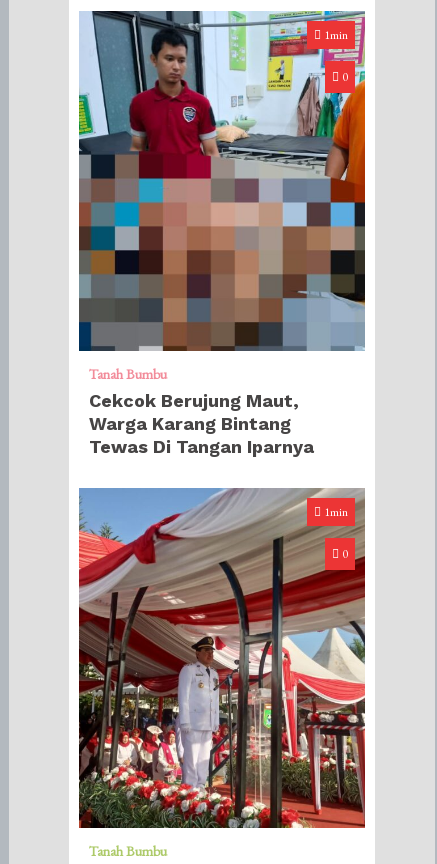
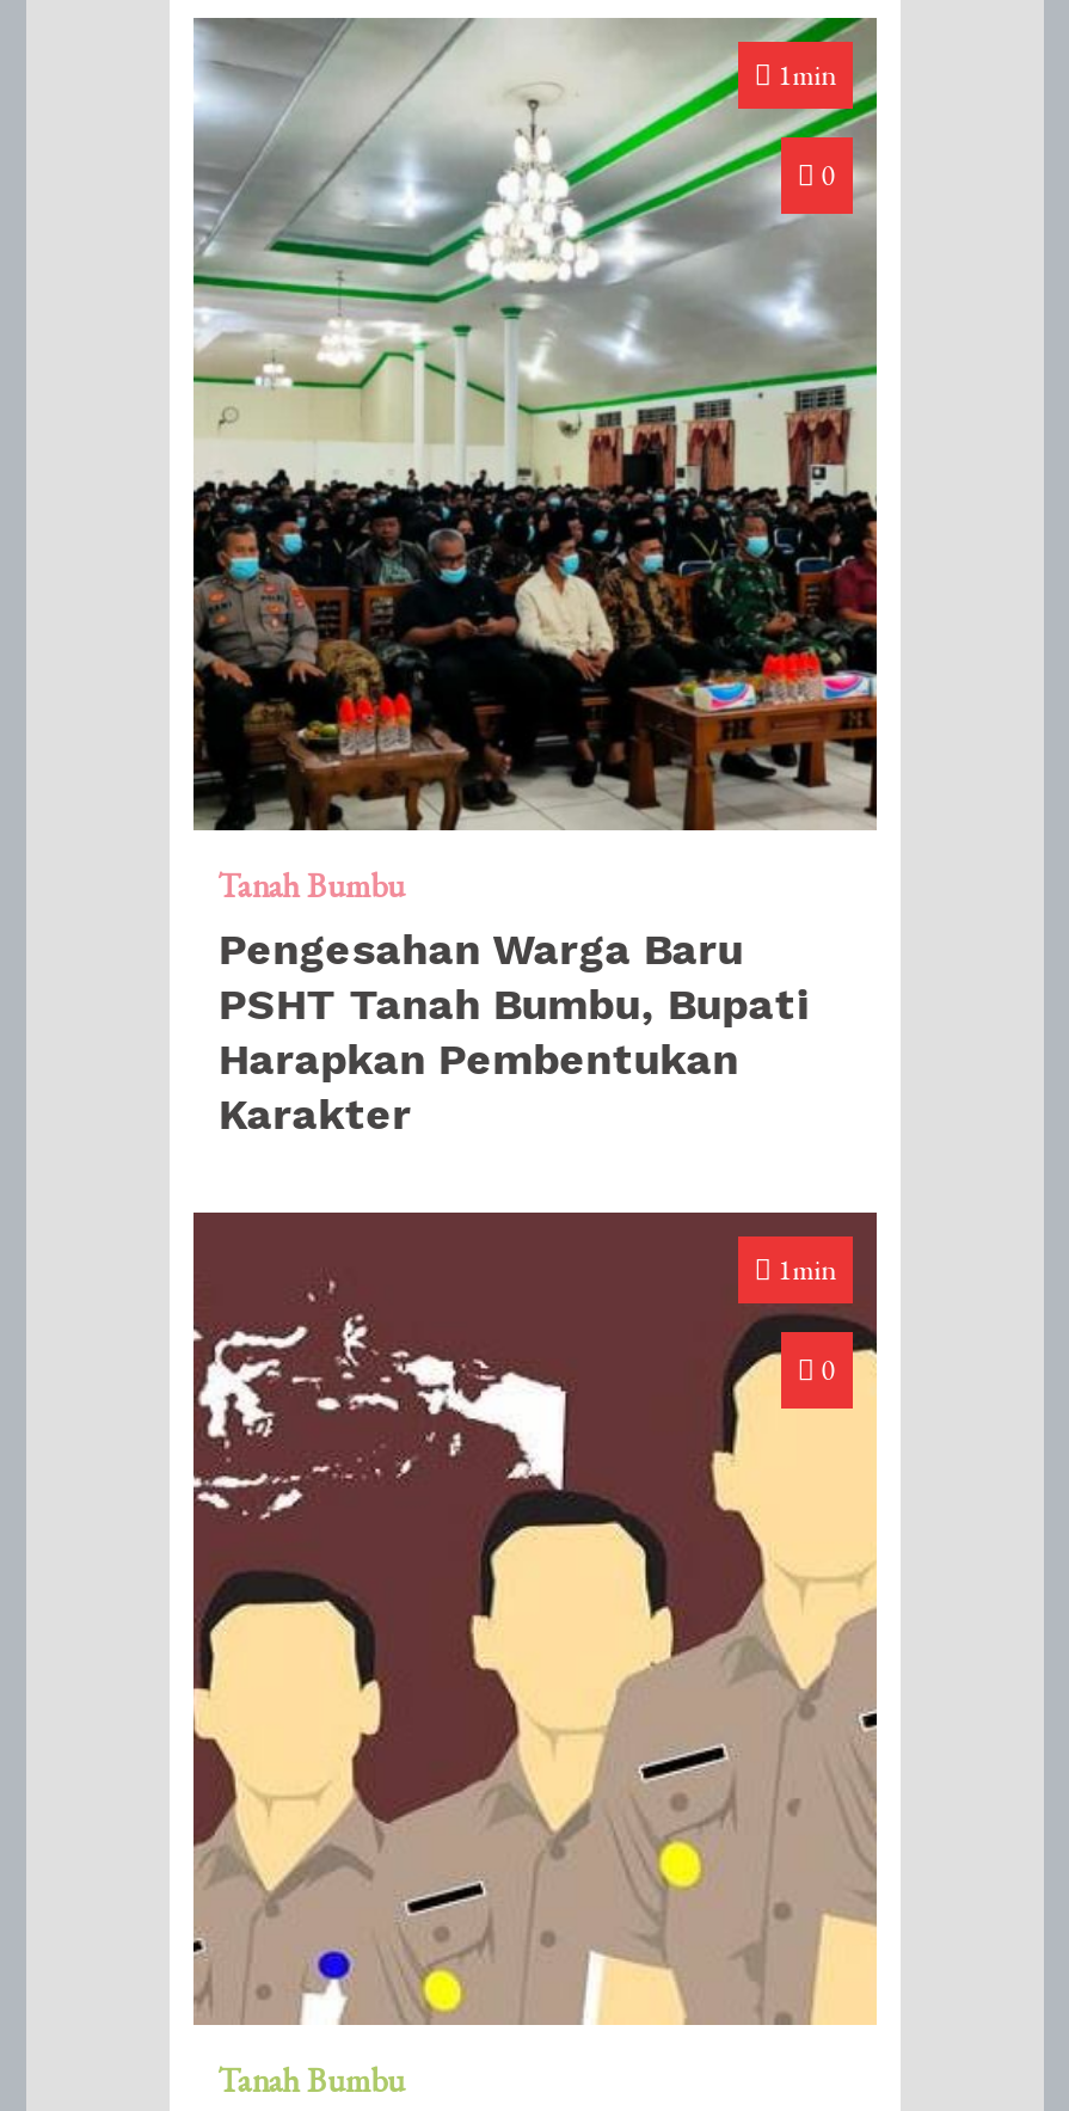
- [image]
- Cekcok Berujung Maut,
- Warga Karang Bintang
- Tewas Di Tangan Iparnya
+ [image]
+ Pengesahan Warga Baru
+ PSHT Tanah Bumbu, Bupati
+ Harapkan Pembentukan
+ Karakter

- [image]
+ [image]
